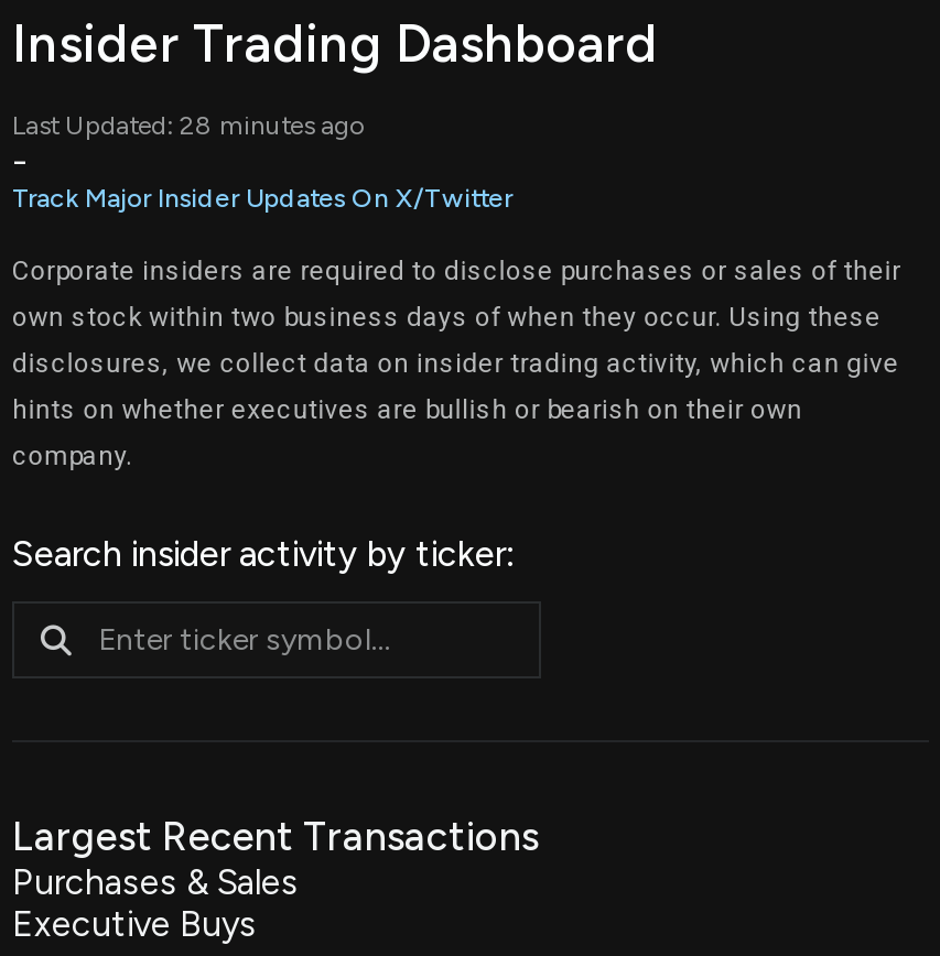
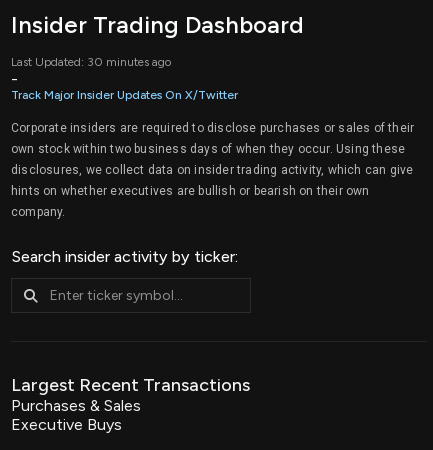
- Last Updated: 28 minutes ago
+ Last Updated: 30 minutes ago
